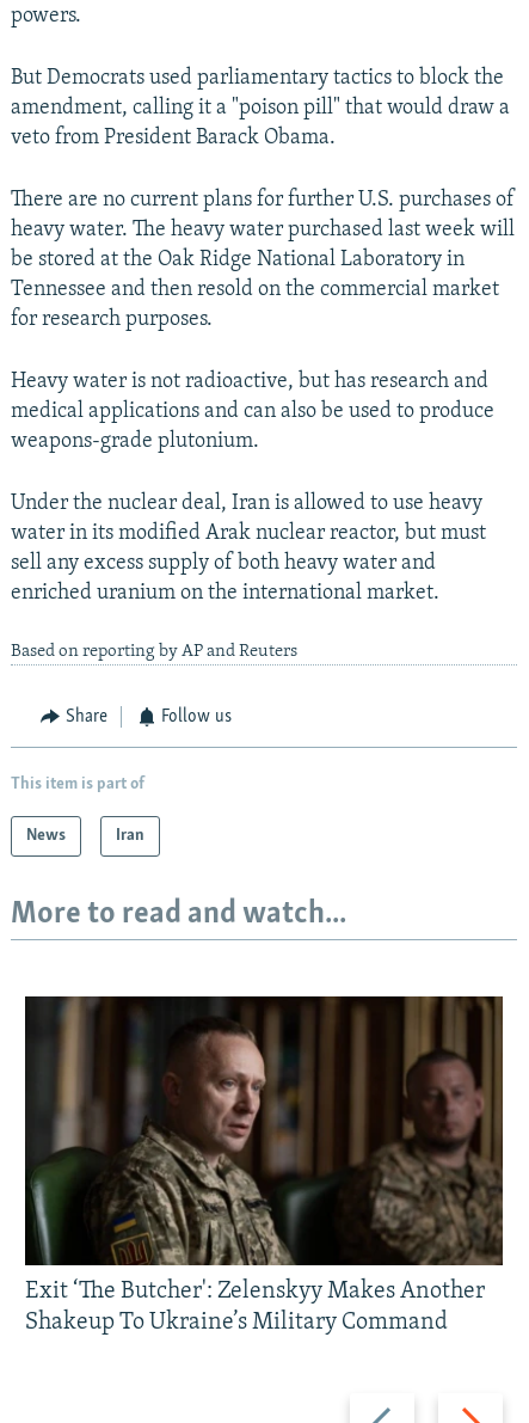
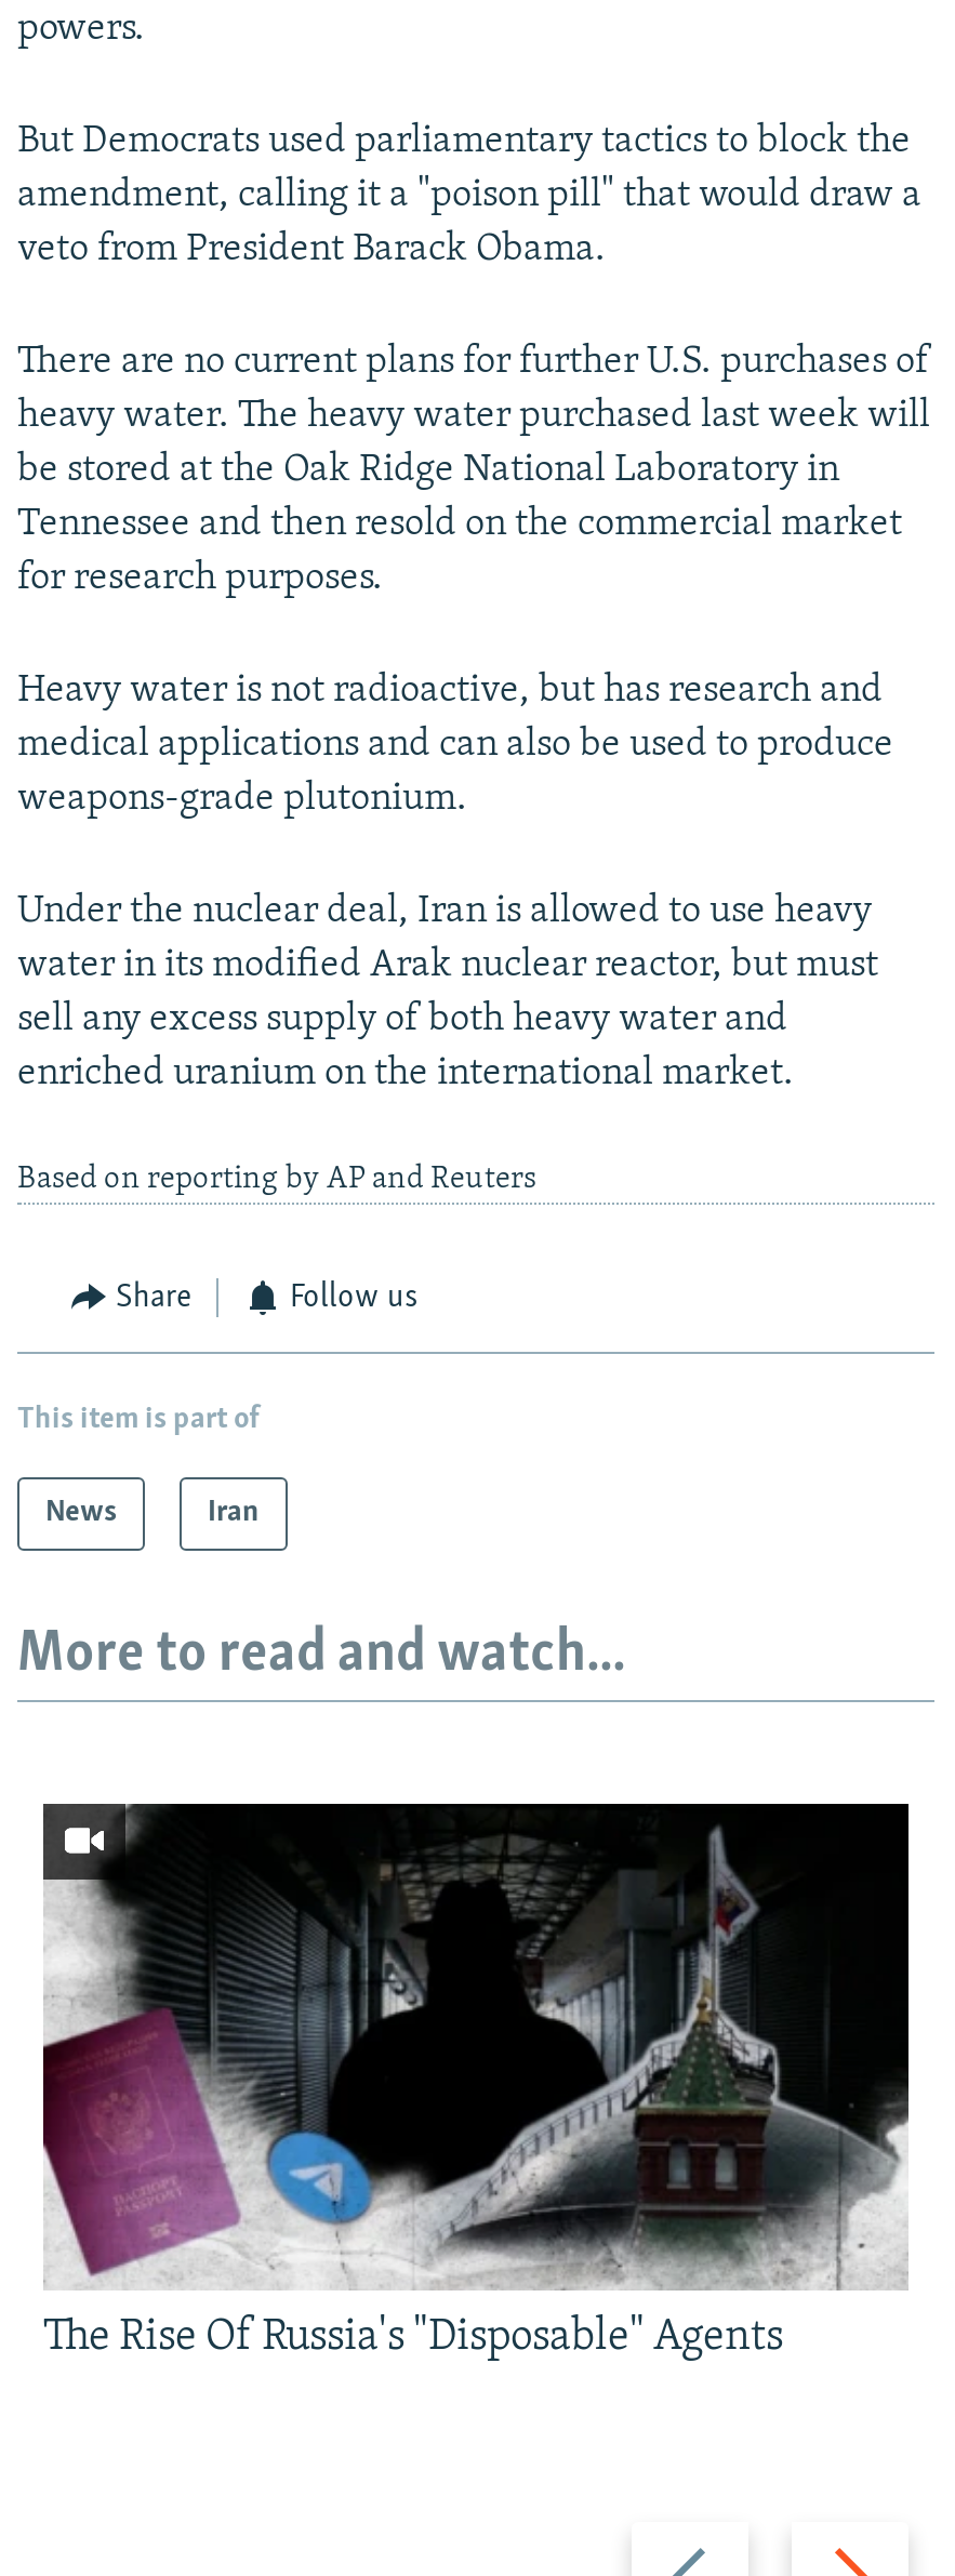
- [image]
- Exit ‘The Butcher': Zelenskyy Makes Another
- Shakeup To Ukraine’s Military Command
+ [image]
+ The Rise Of Russia's "Disposable" Agents
